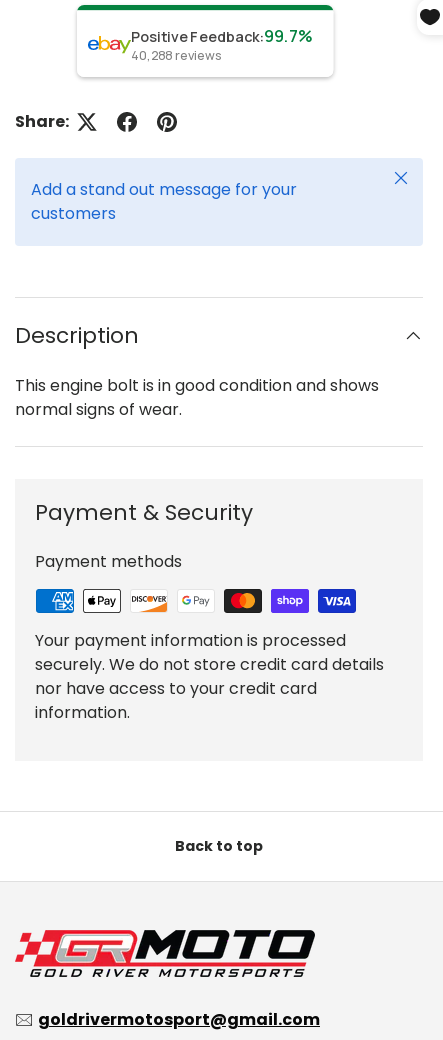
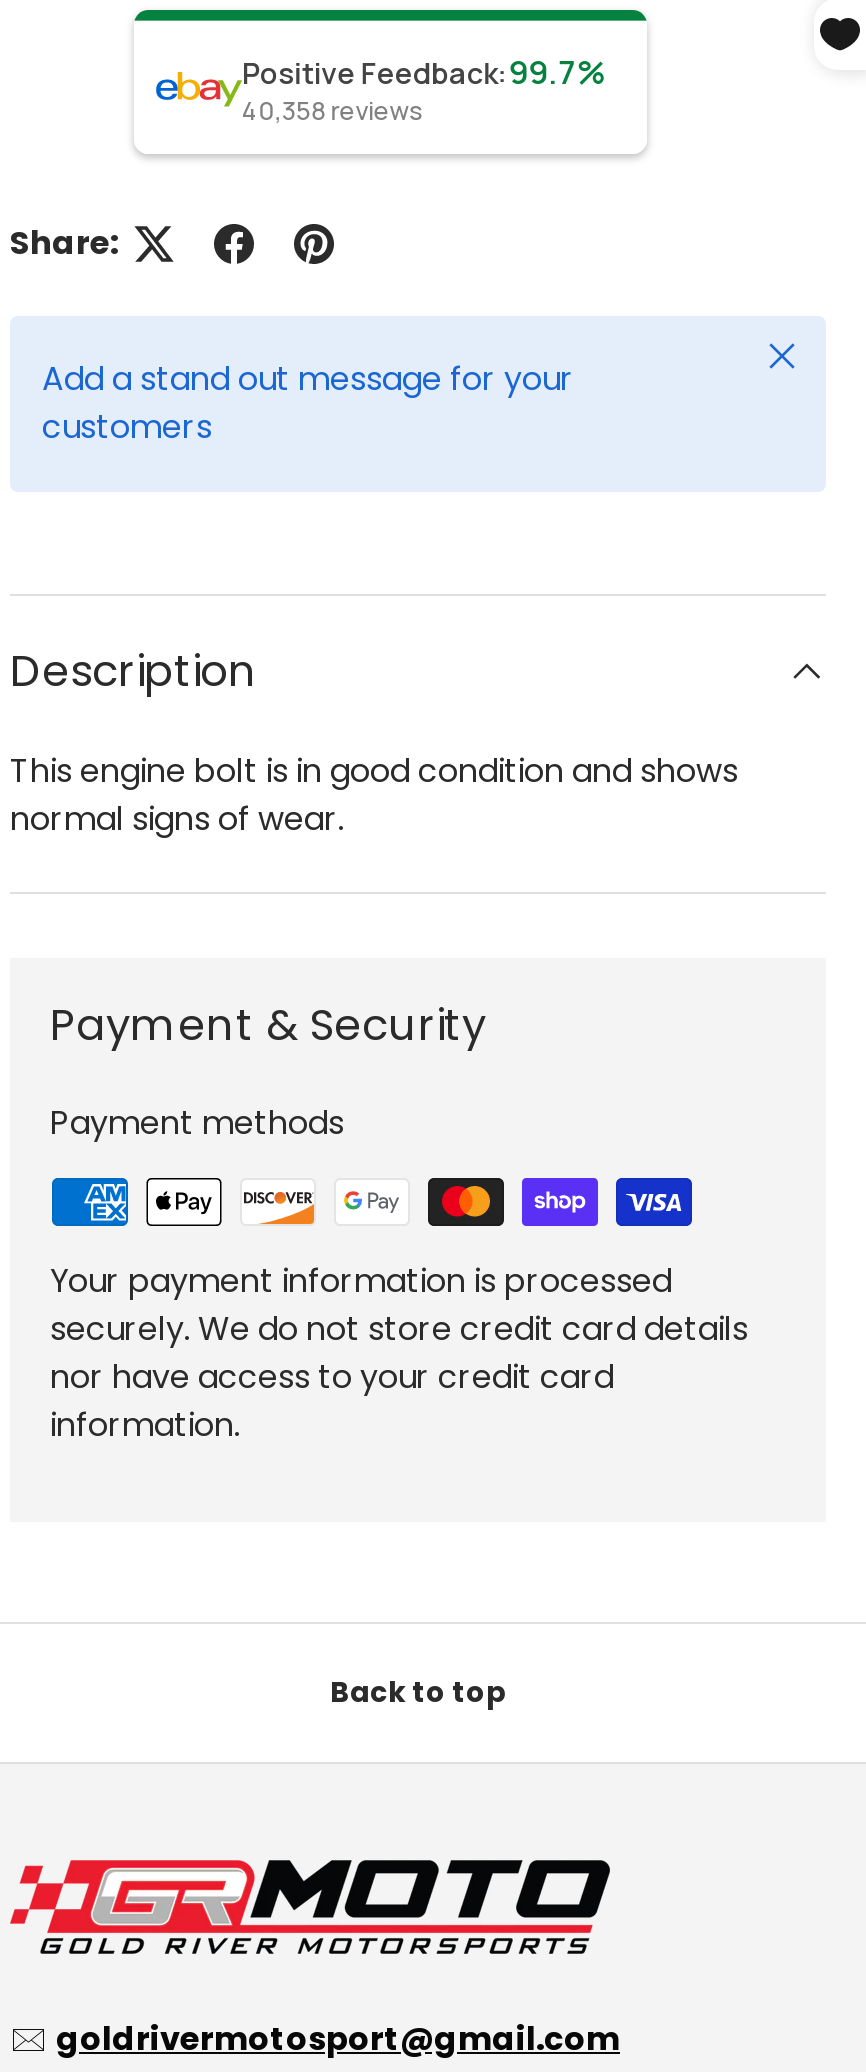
- 40,288 reviews
+ 40,358 reviews
